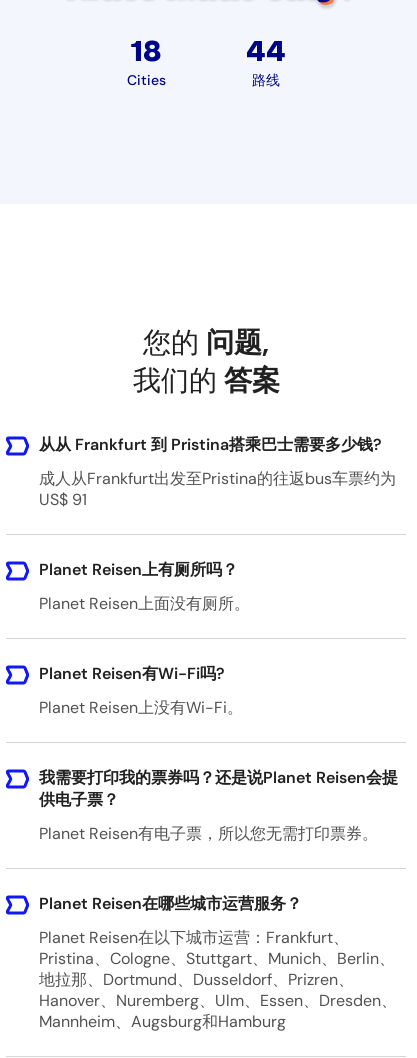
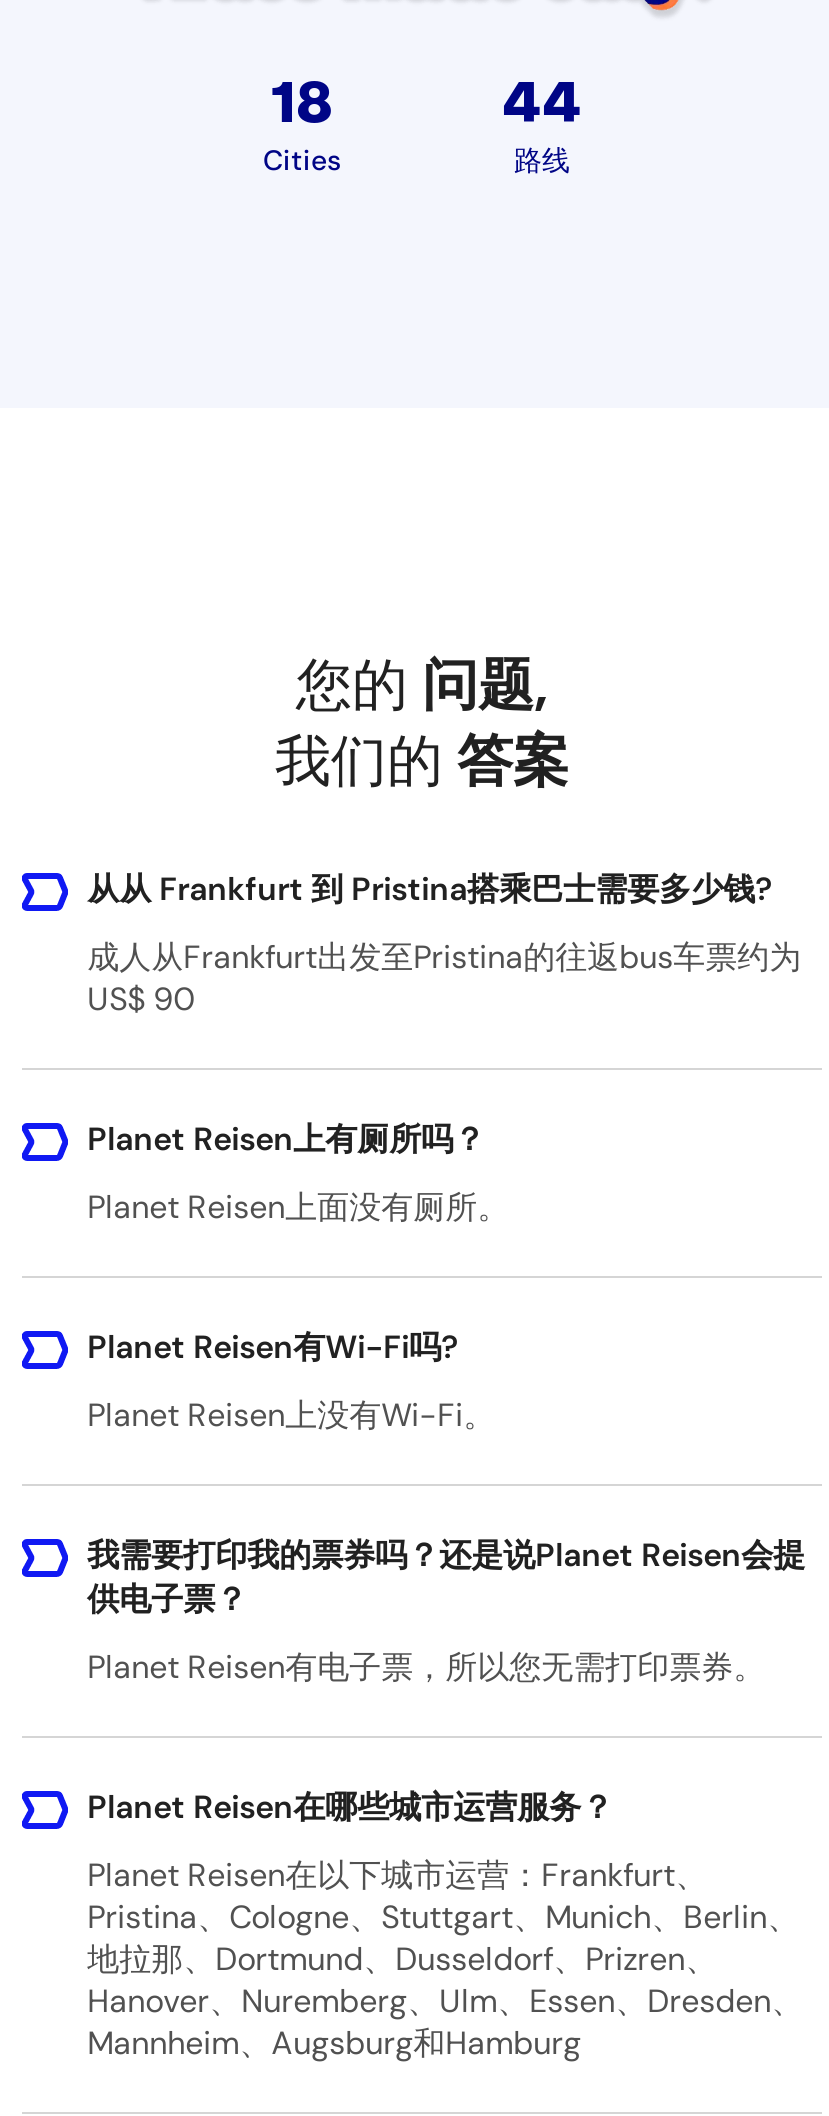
- US$ 91
+ US$ 90
